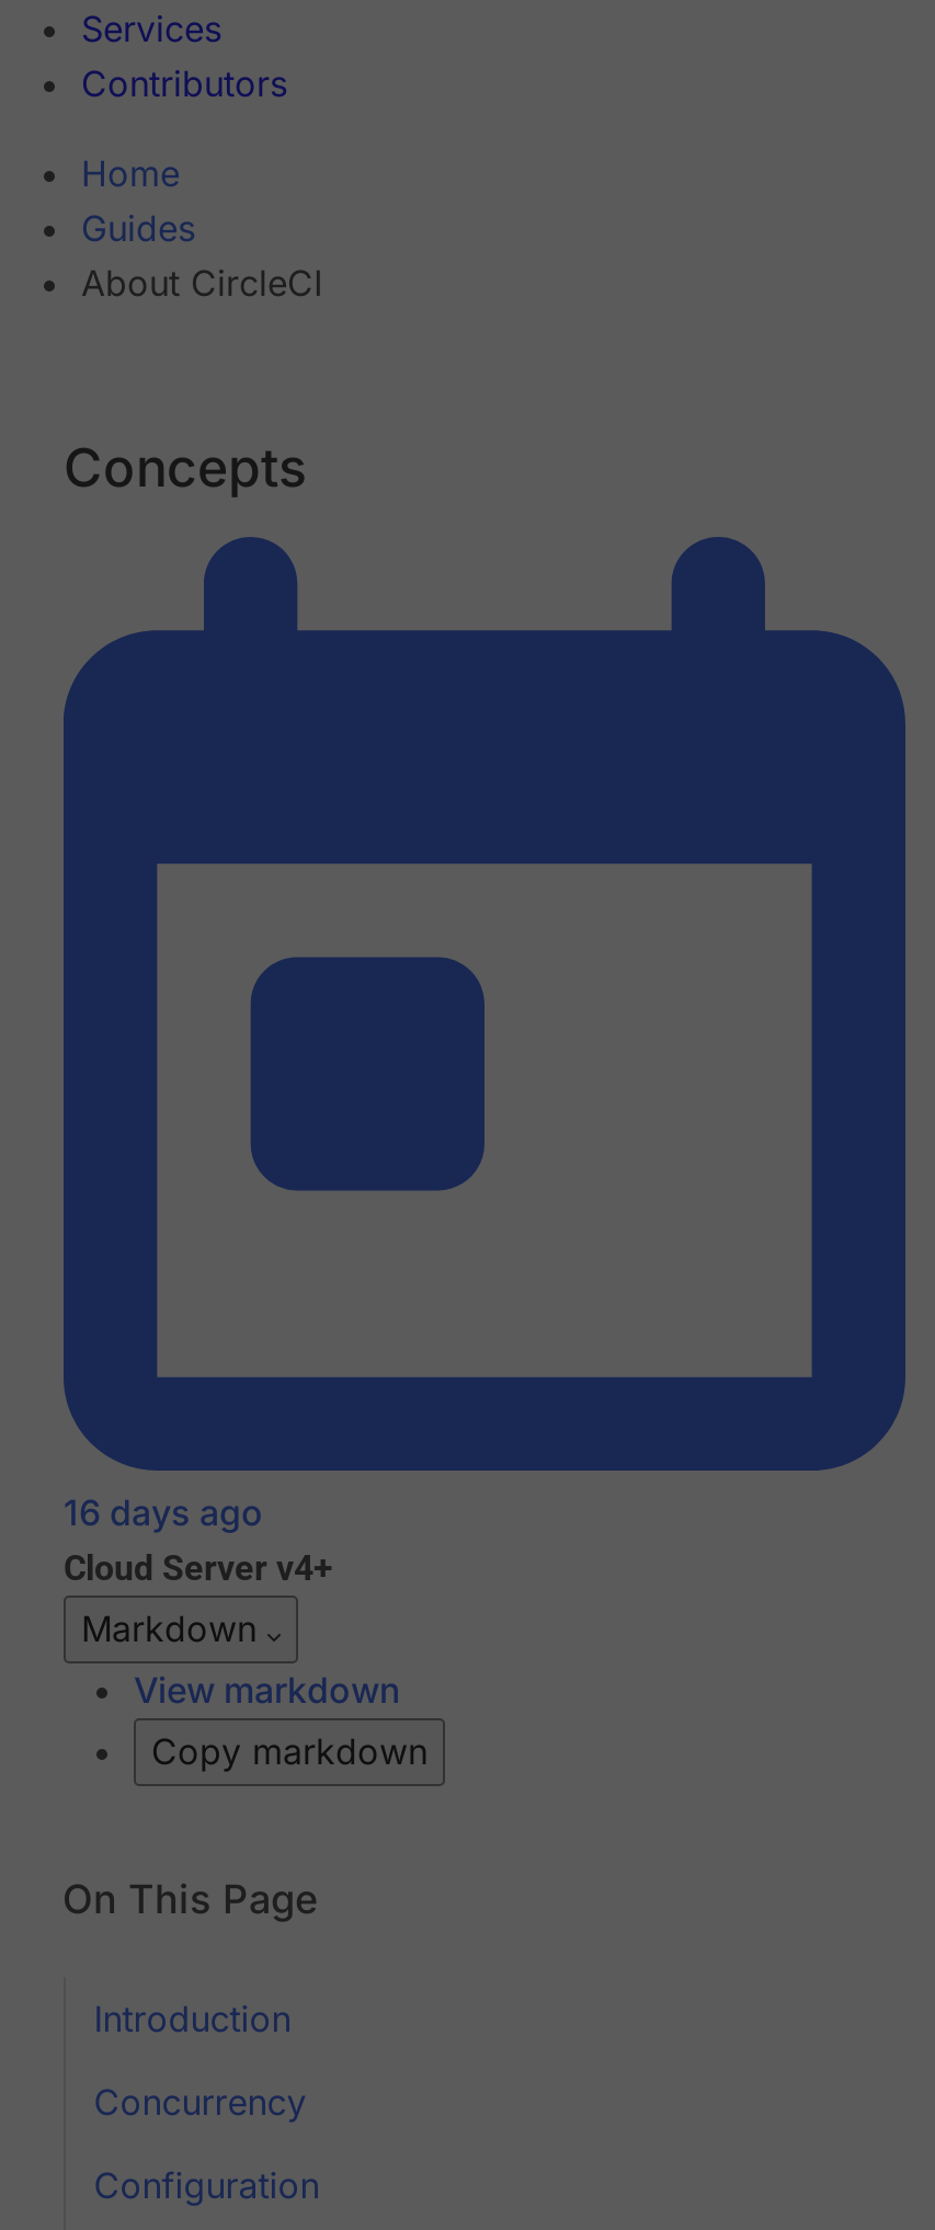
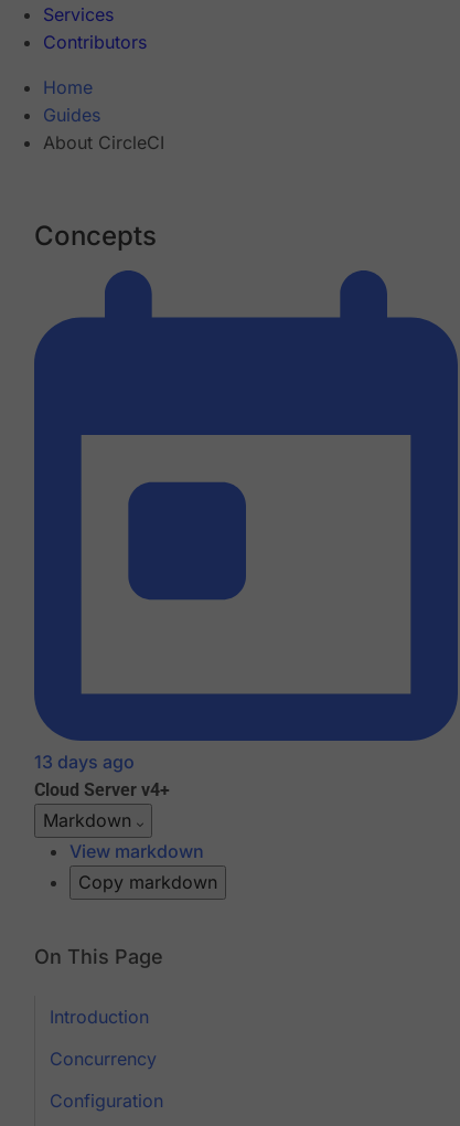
- 16 days ago
+ 13 days ago
